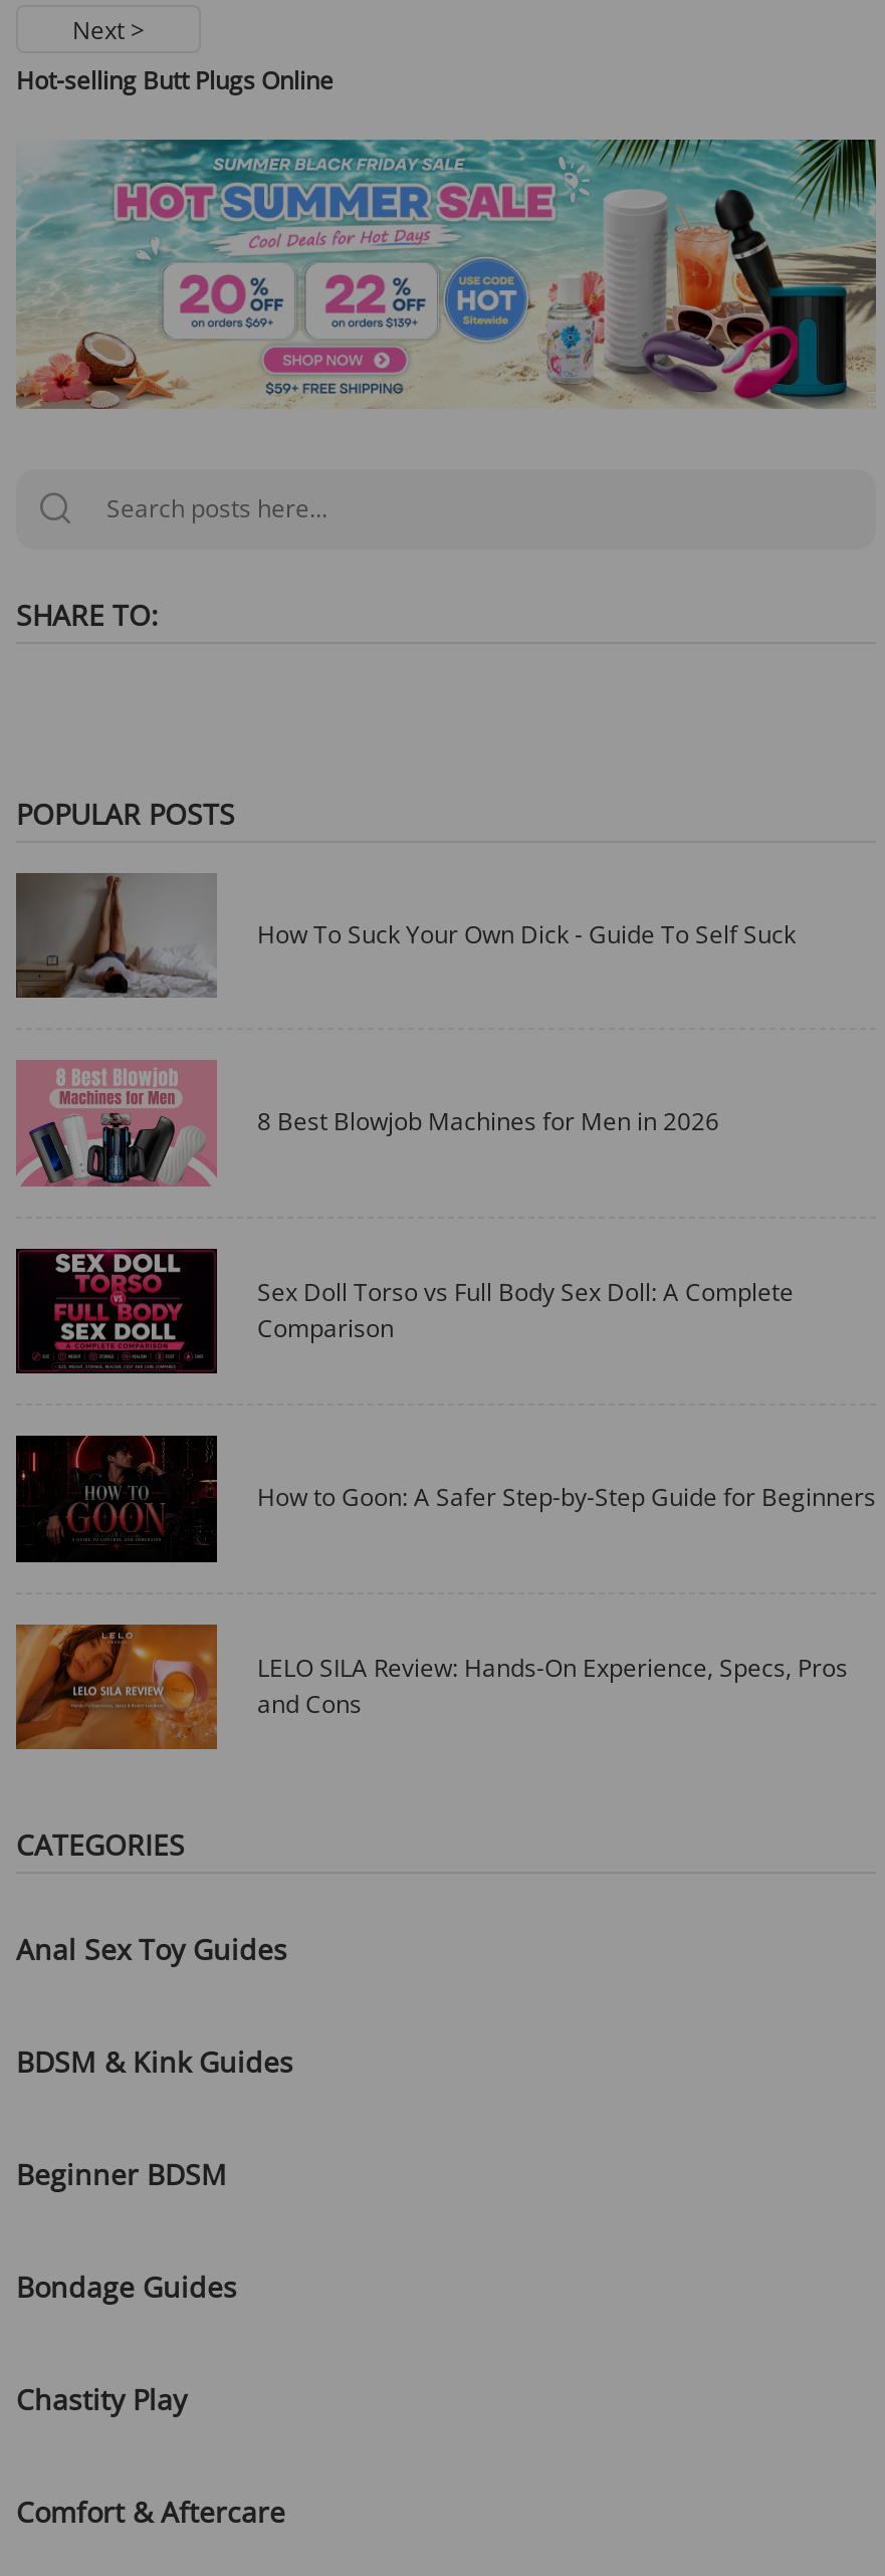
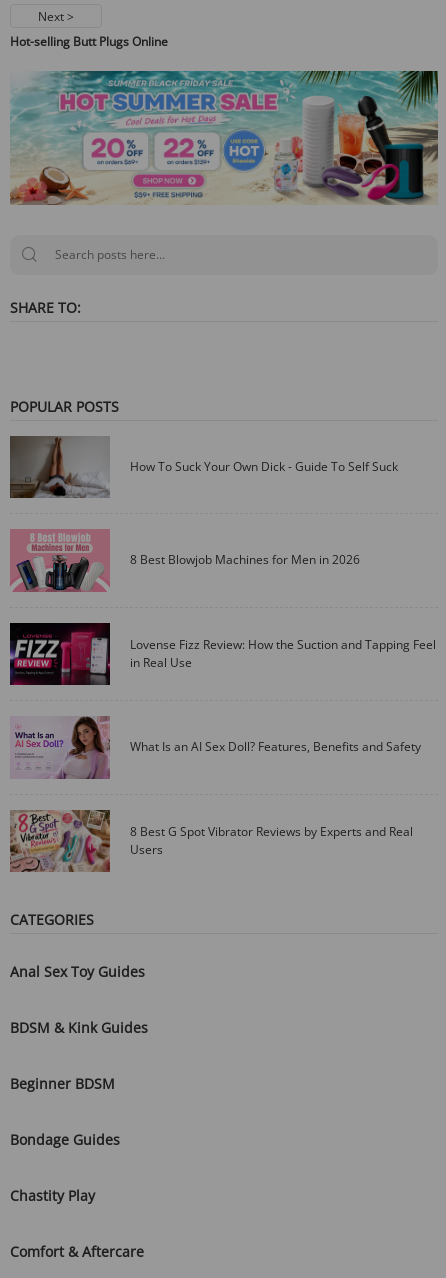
- [image]
- Sex Doll Torso vs Full Body Sex Doll: A Complete
- Comparison
+ [image]
+ Lovense Fizz Review: How the Suction and Tapping Feel
+ in Real Use

- [image]
- How to Goon: A Safer Step-by-Step Guide for Beginners
+ [image]
+ What Is an AI Sex Doll? Features, Benefits and Safety

- [image]
- LELO SILA Review: Hands-On Experience, Specs, Pros
- and Cons
+ [image]
+ 8 Best G Spot Vibrator Reviews by Experts and Real
+ Users
